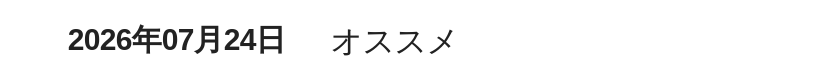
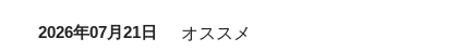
- 2026年07月24日 オススメ
+ 2026年07月21日 オススメ
